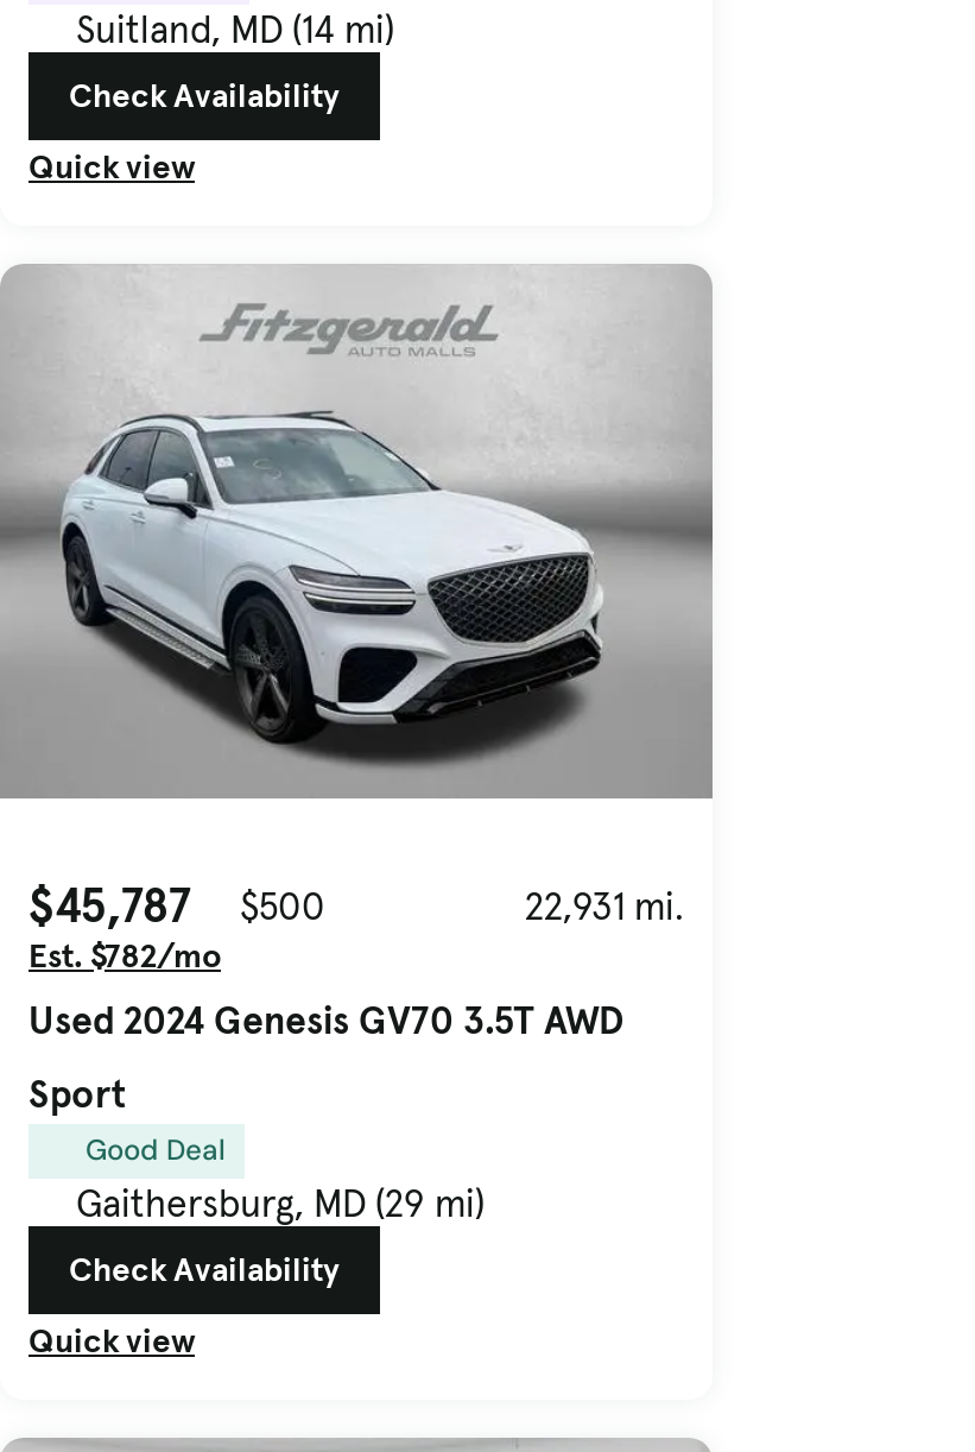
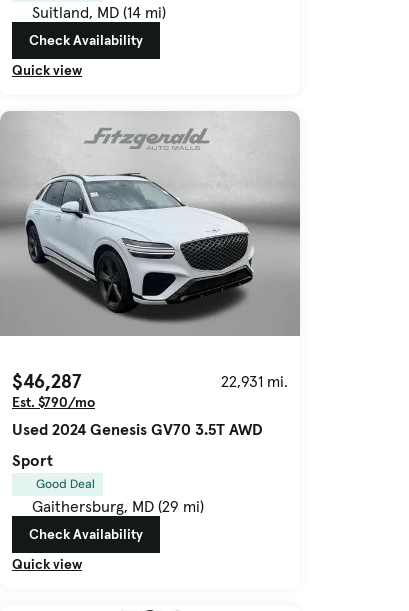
- $45,787
- $500
+ $46,287

- Est. $782/mo
+ Est. $790/mo
